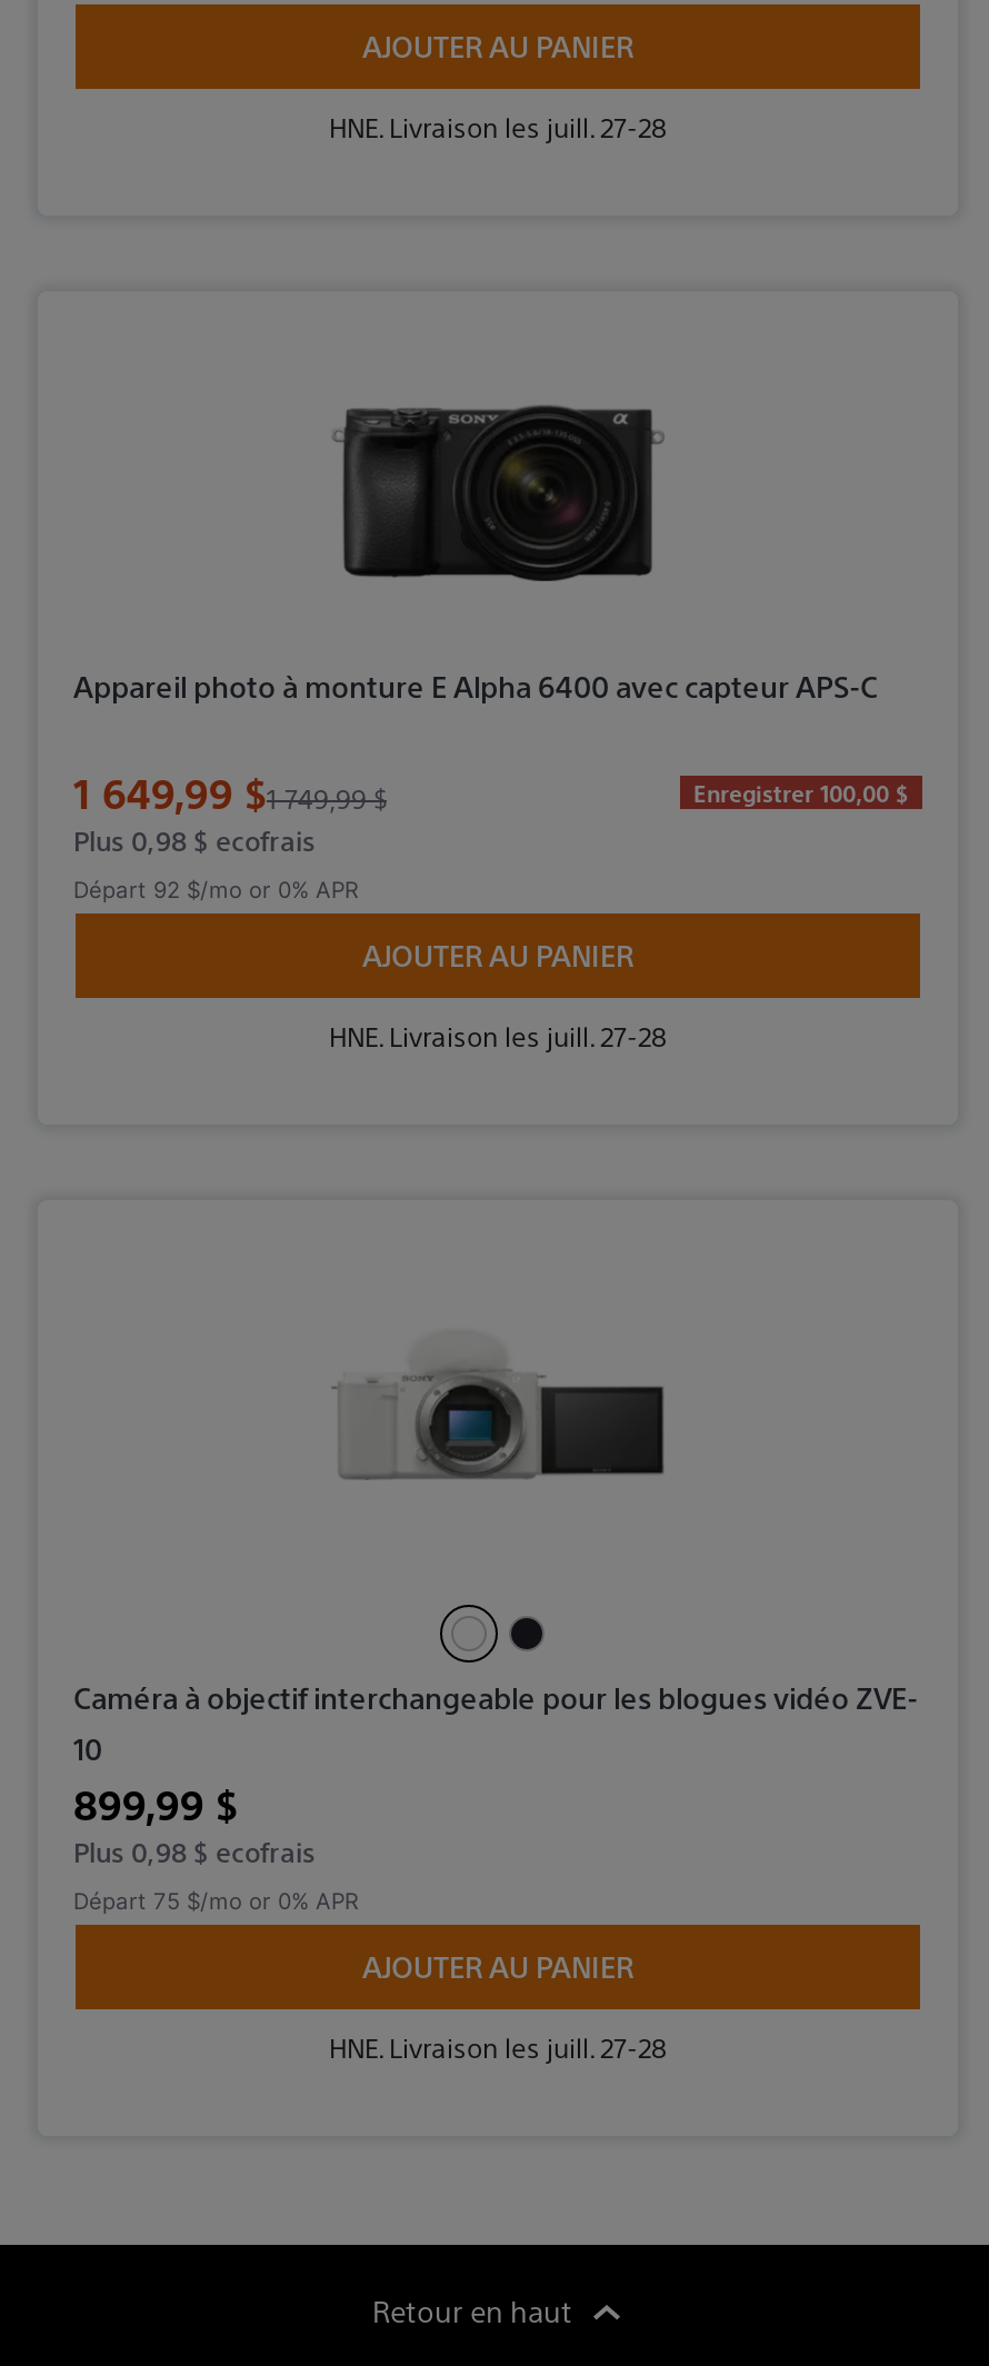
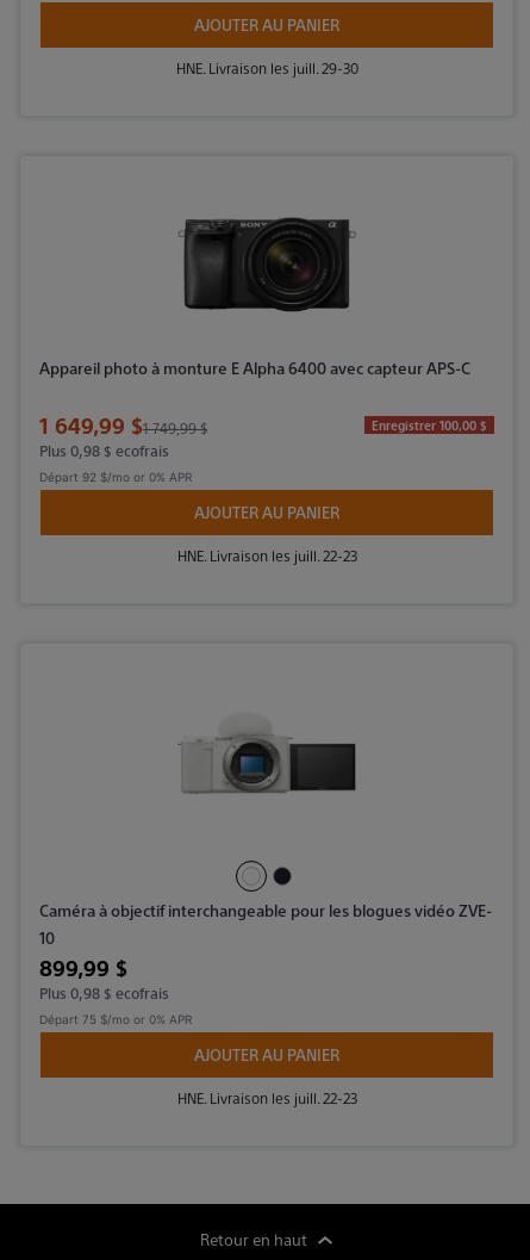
- HNE. Livraison les juill. 27-28
+ HNE. Livraison les juill. 29-30

- HNE. Livraison les juill. 27-28
+ HNE. Livraison les juill. 22-23

- HNE. Livraison les juill. 27-28
+ HNE. Livraison les juill. 22-23
